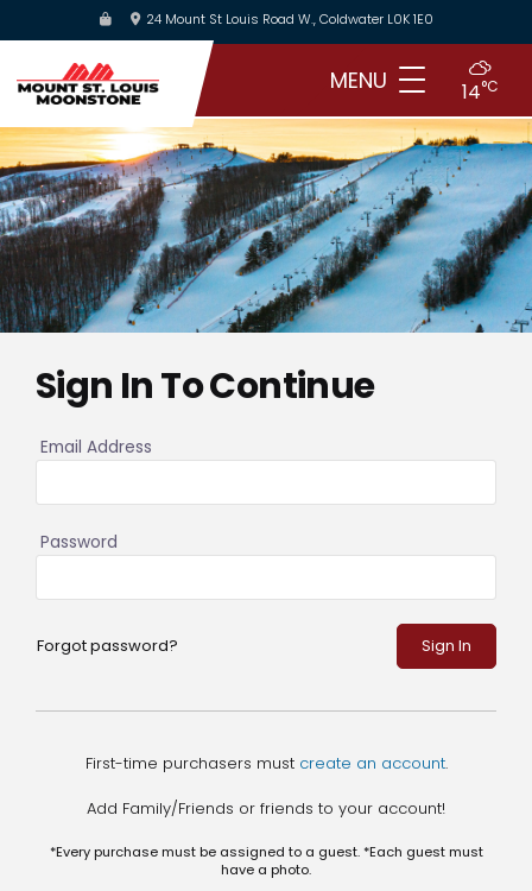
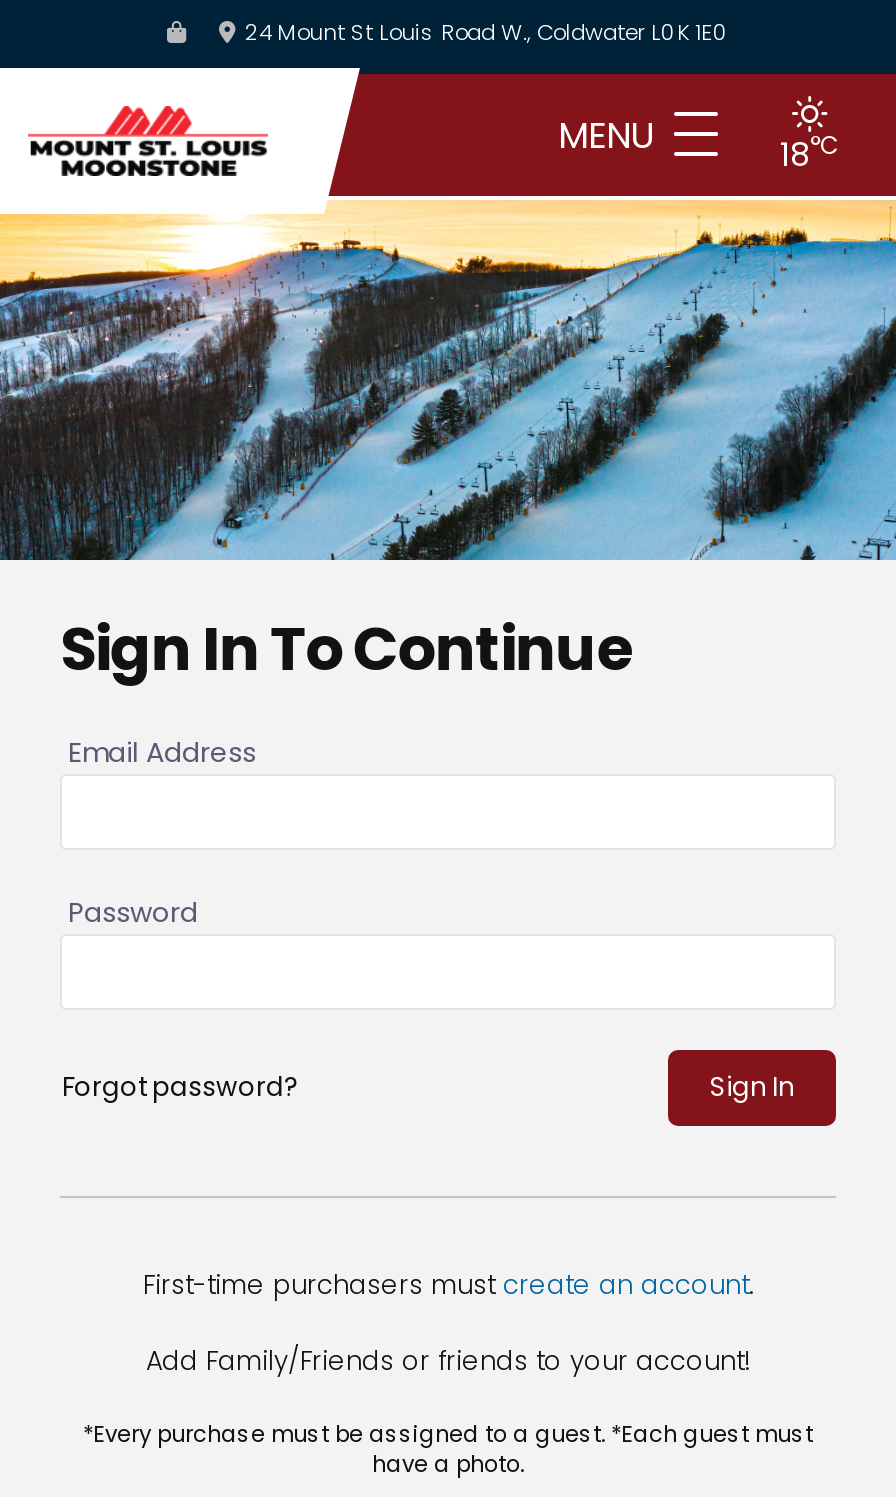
- 14°C
+ 18°C
